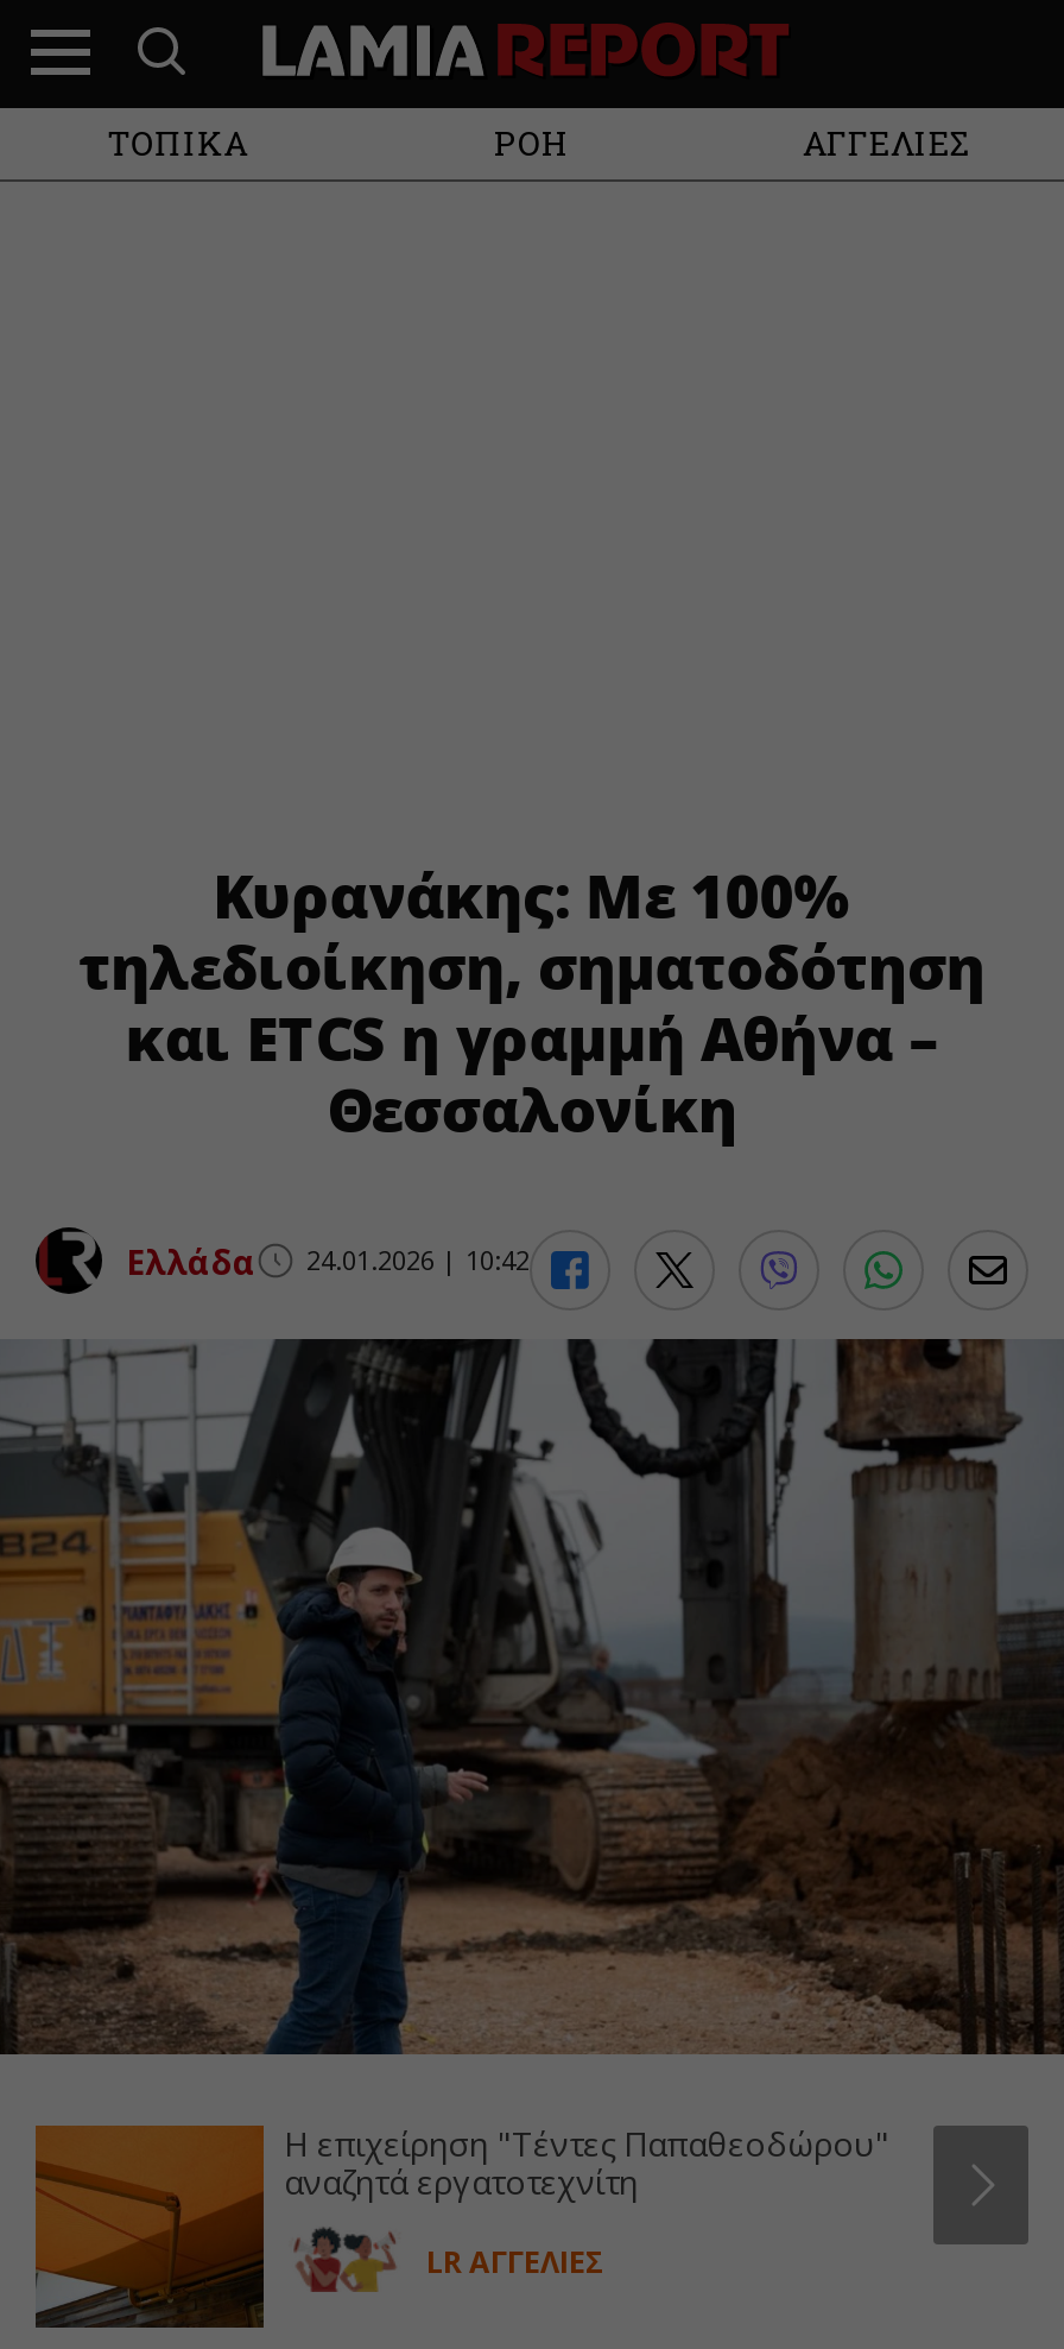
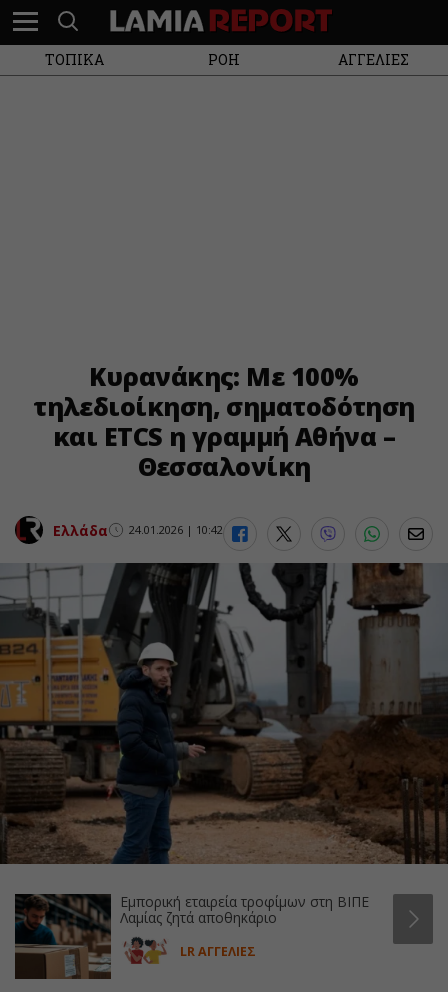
- [image]
- Η επιχείρηση "Τέντες Παπαθεοδώρου"
- αναζητά εργατοτεχνίτη
+ [image]
+ Εμπορική εταιρεία τροφίμων στη ΒΙΠΕ
+ Λαμίας ζητά αποθηκάριο
